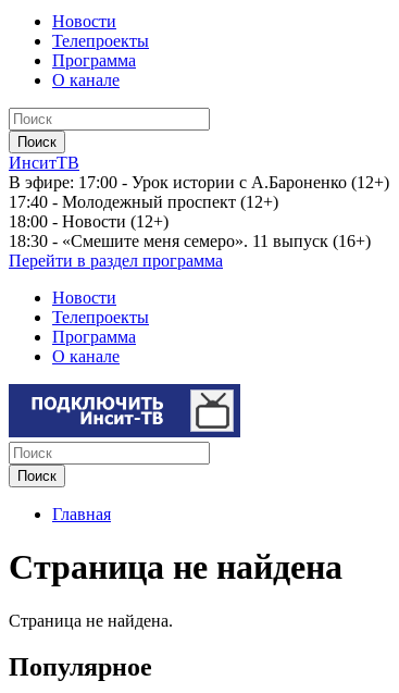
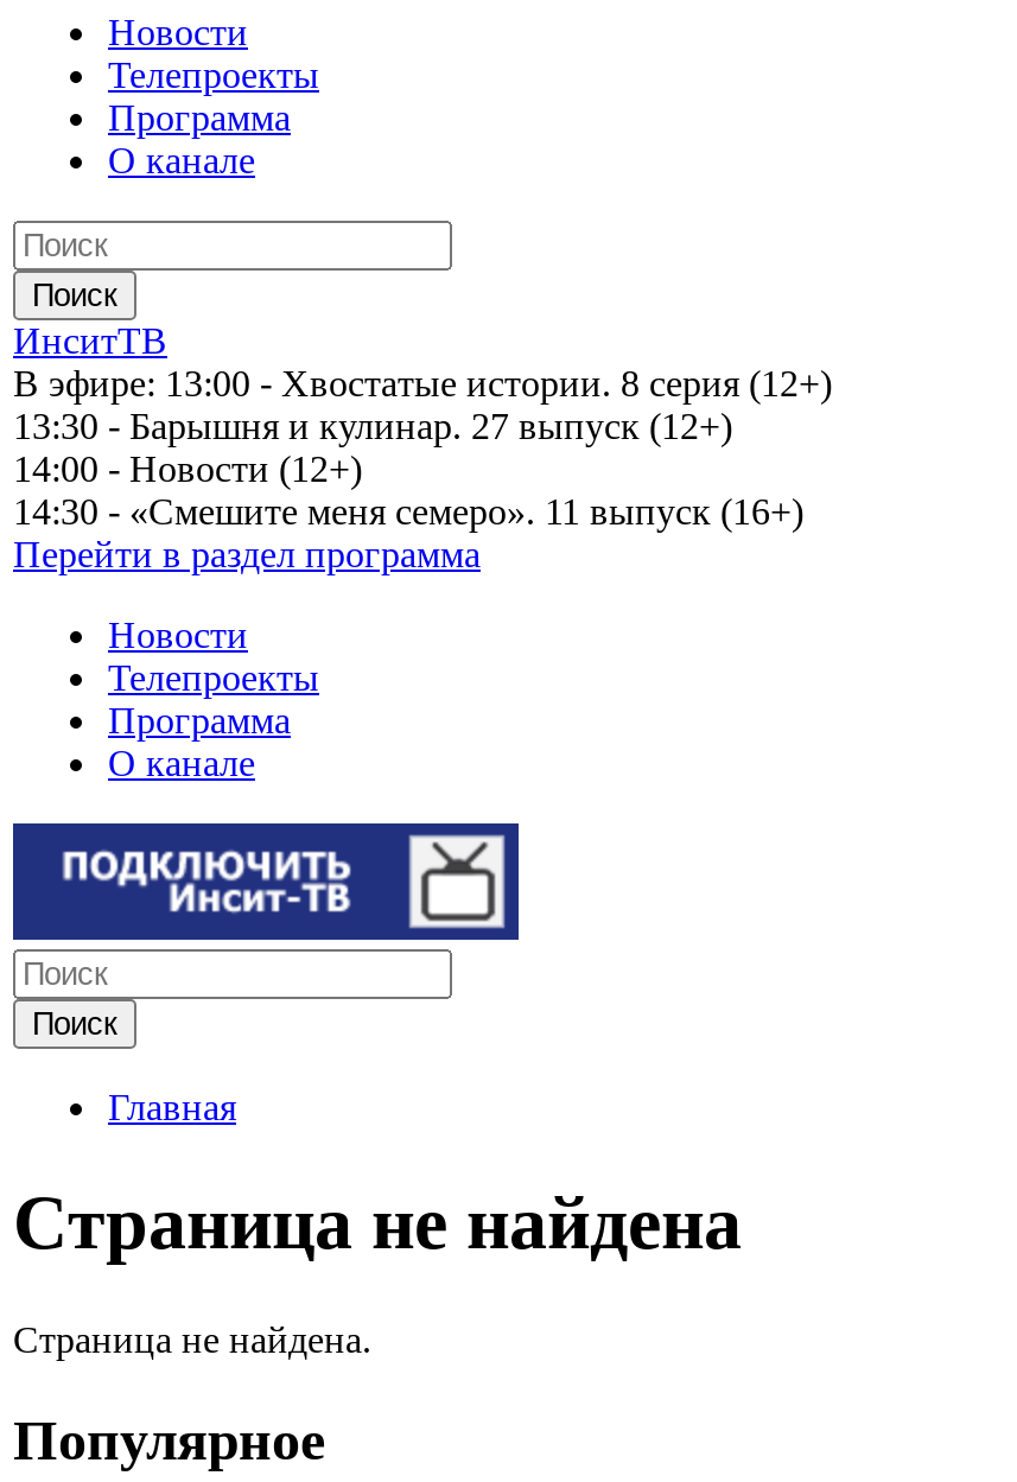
- В эфире: 17:00 - Урок истории с А.Бароненко (12+)
- 17:40 - Молодежный проспект (12+)
- 18:00 - Новости (12+)
- 18:30 - «Смешите меня семеро». 11 выпуск (16+)
+ В эфире: 13:00 - Хвостатые истории. 8 серия (12+)
+ 13:30 - Барышня и кулинар. 27 выпуск (12+)
+ 14:00 - Новости (12+)
+ 14:30 - «Смешите меня семеро». 11 выпуск (16+)
